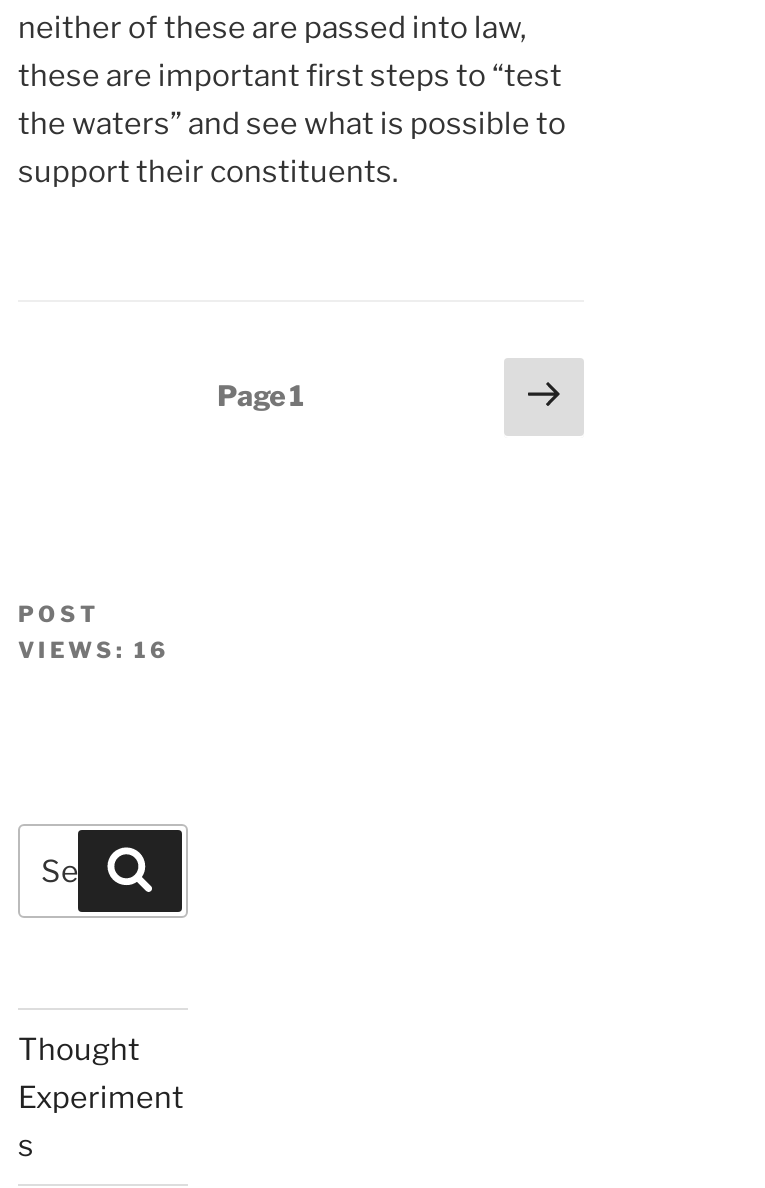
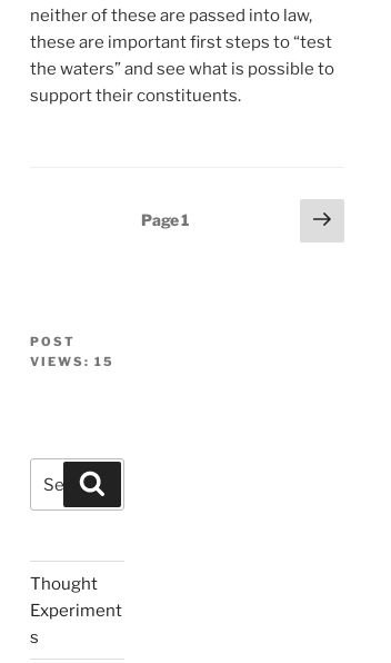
- VIEWS: 16
+ VIEWS: 15
